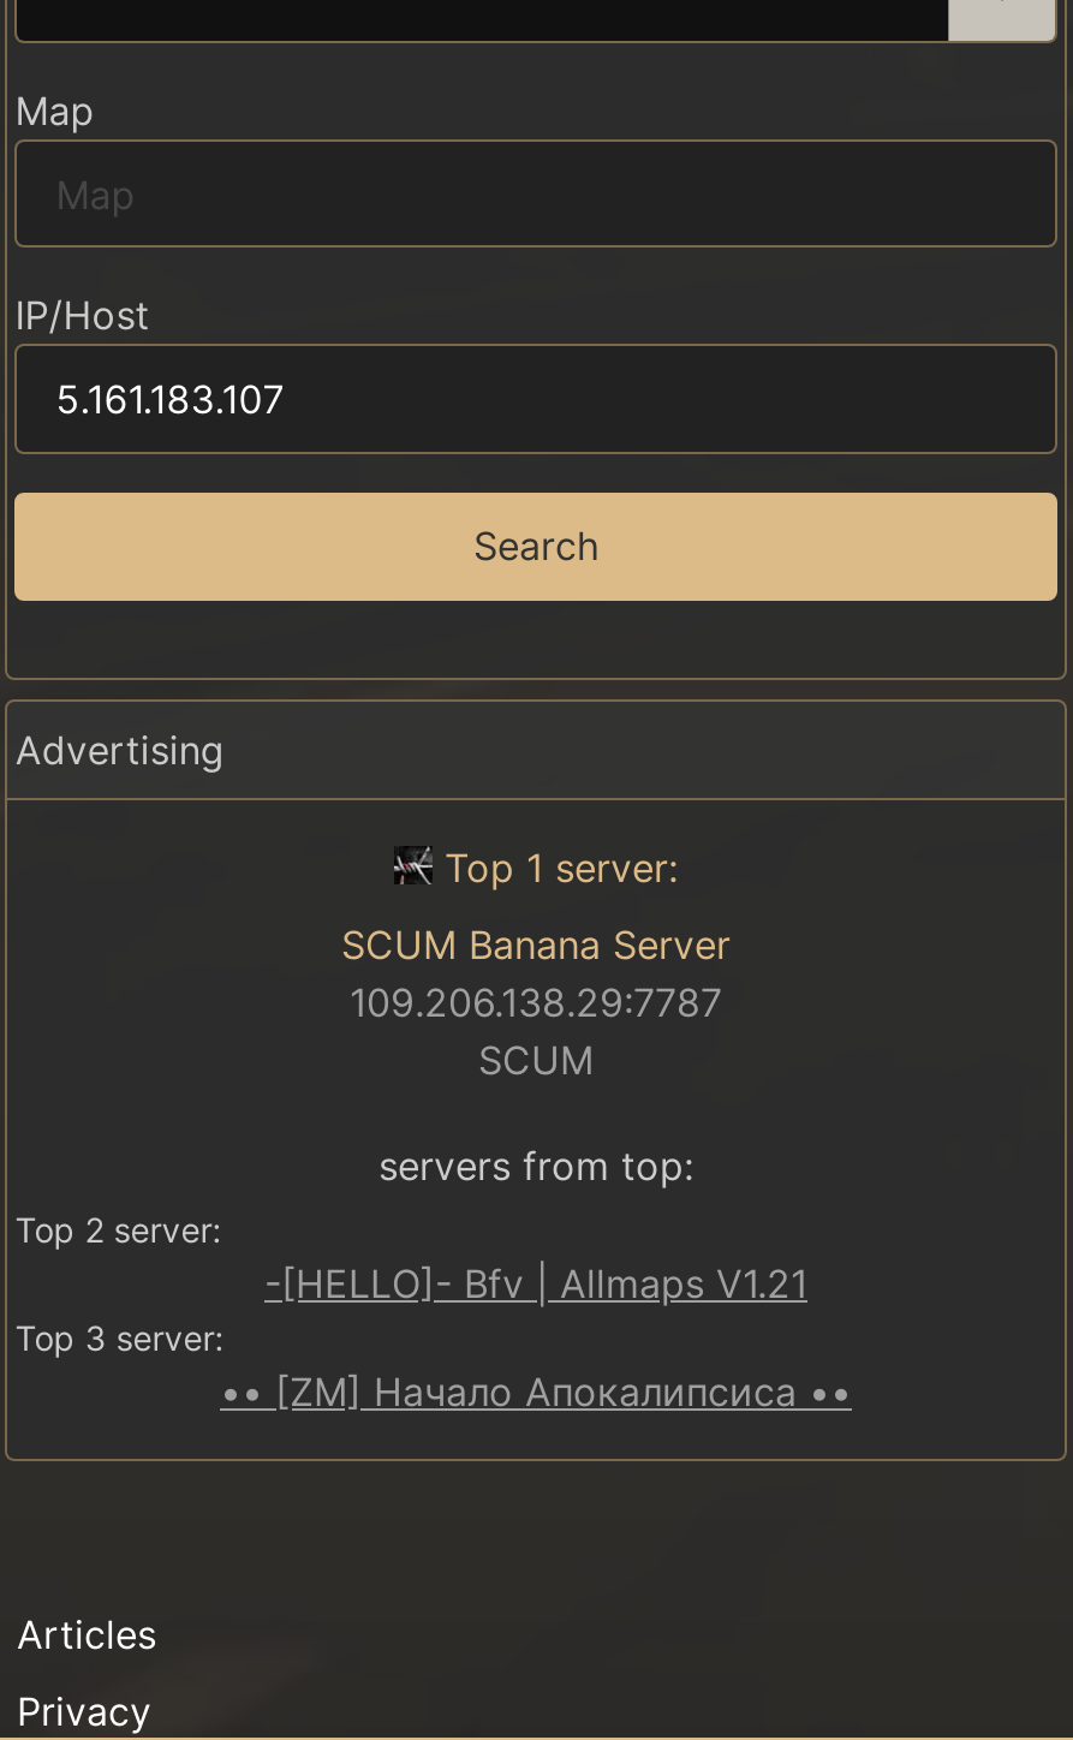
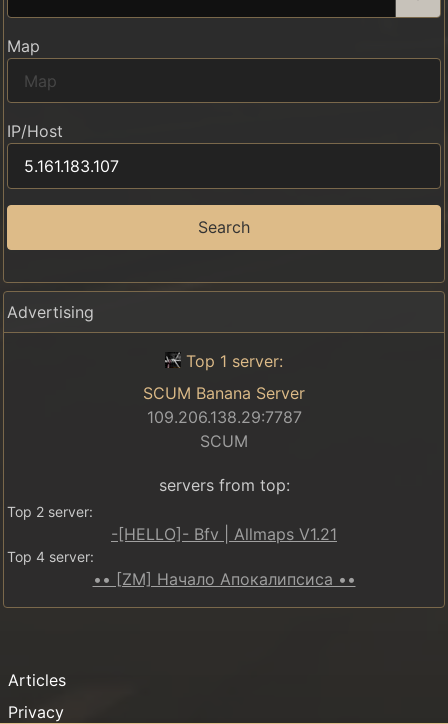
- Top 3 server:
+ Top 4 server:
